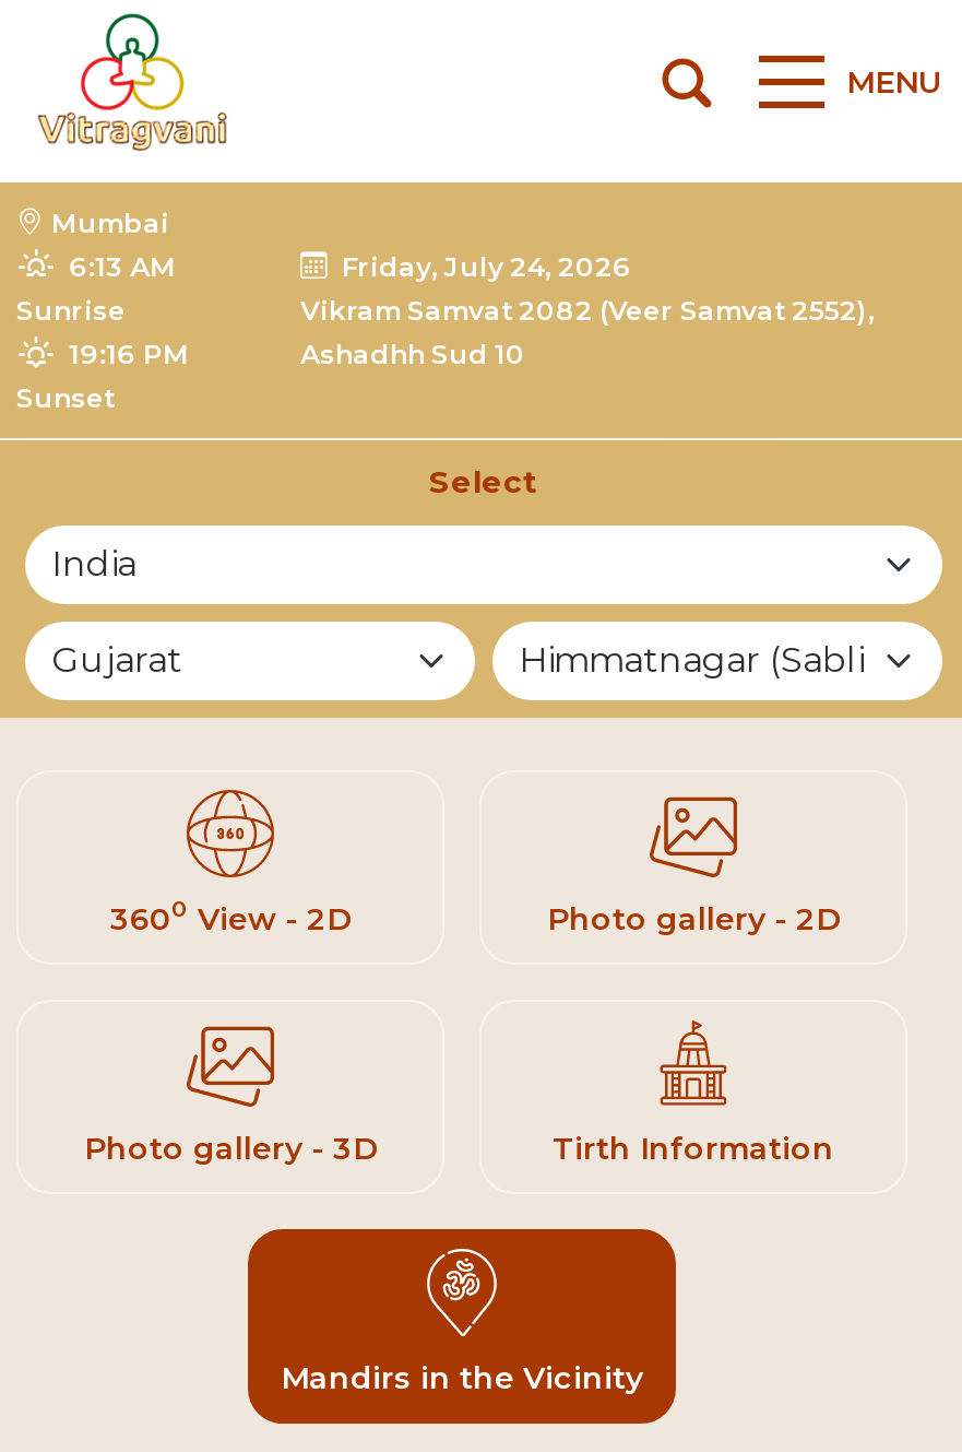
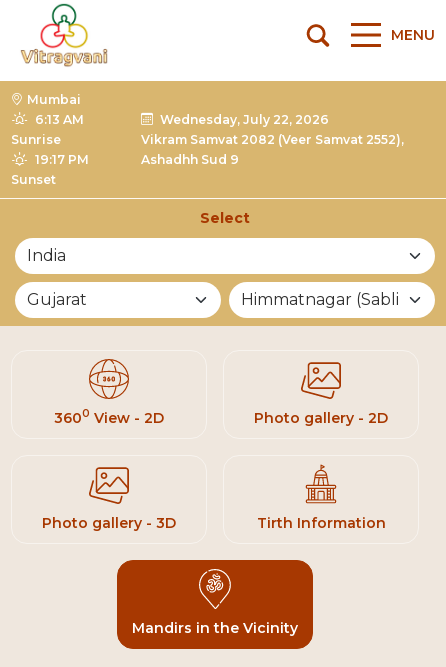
- Friday, July 24, 2026
+ Wednesday, July 22, 2026

- 19:16 PM
+ 19:17 PM

- Ashadhh Sud 10
+ Ashadhh Sud 9
